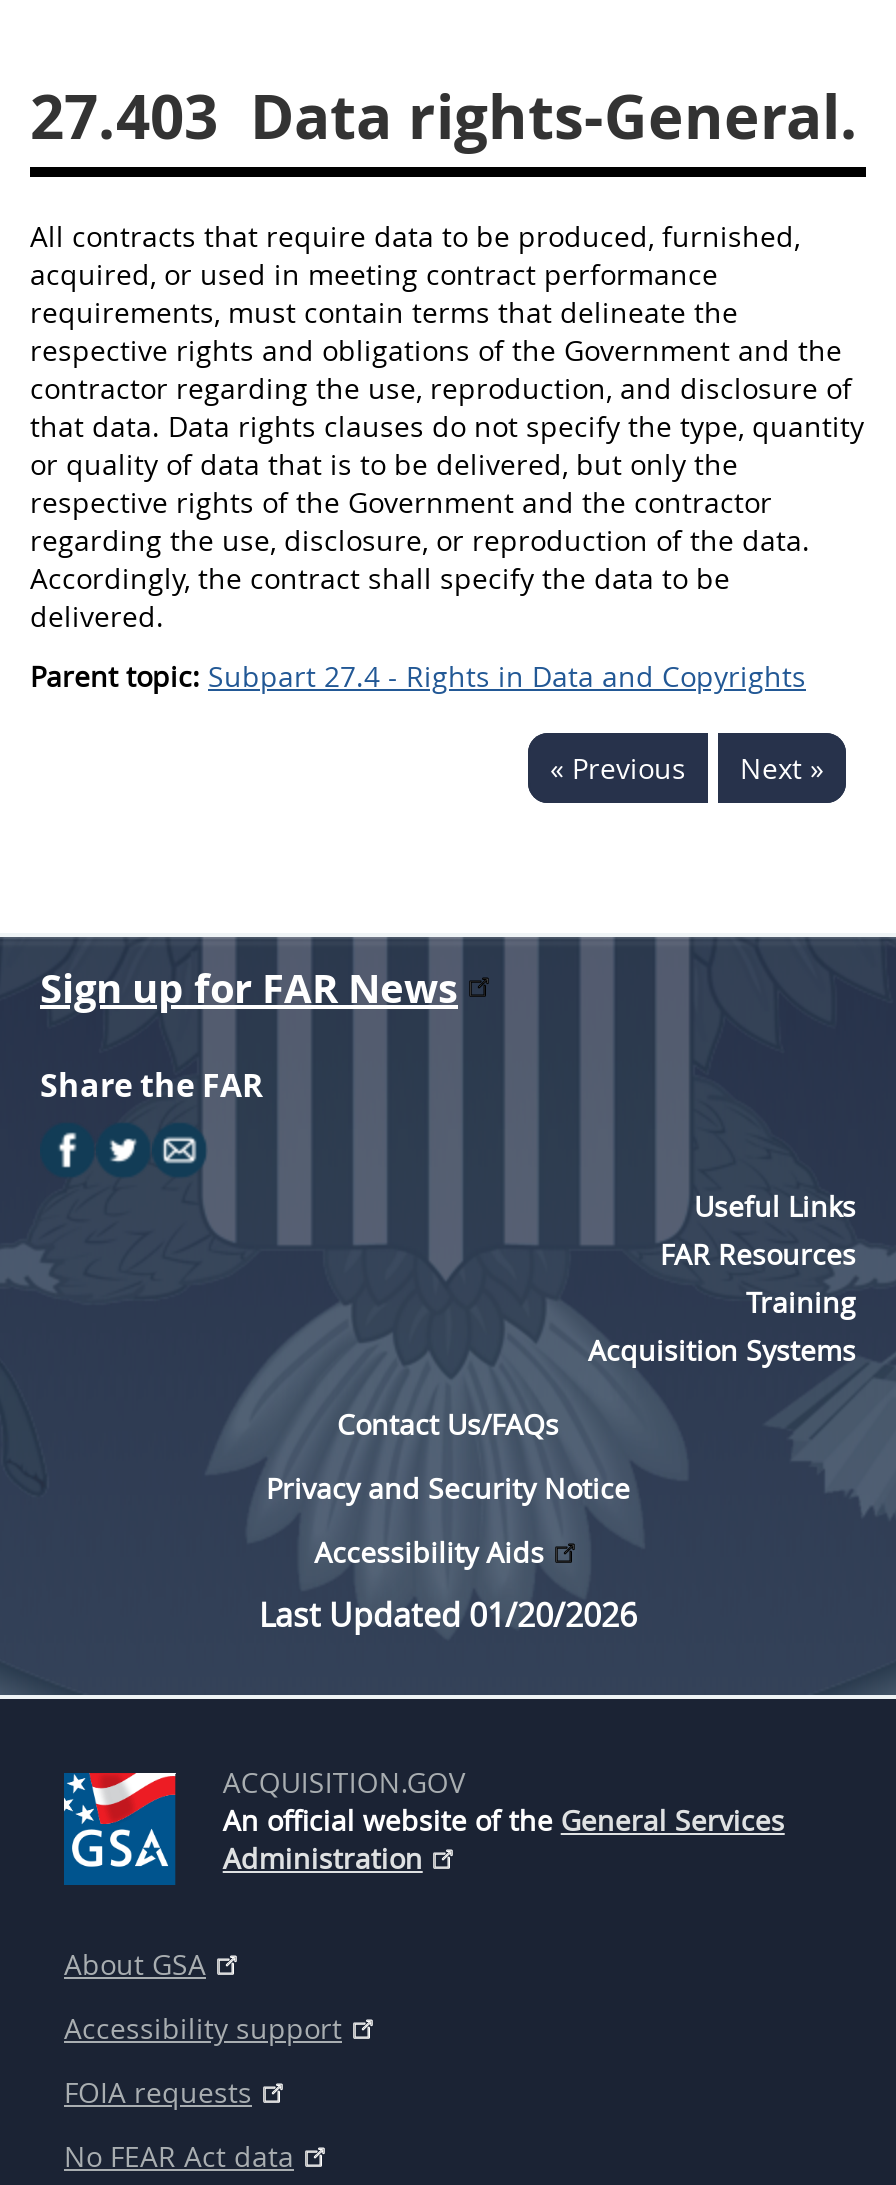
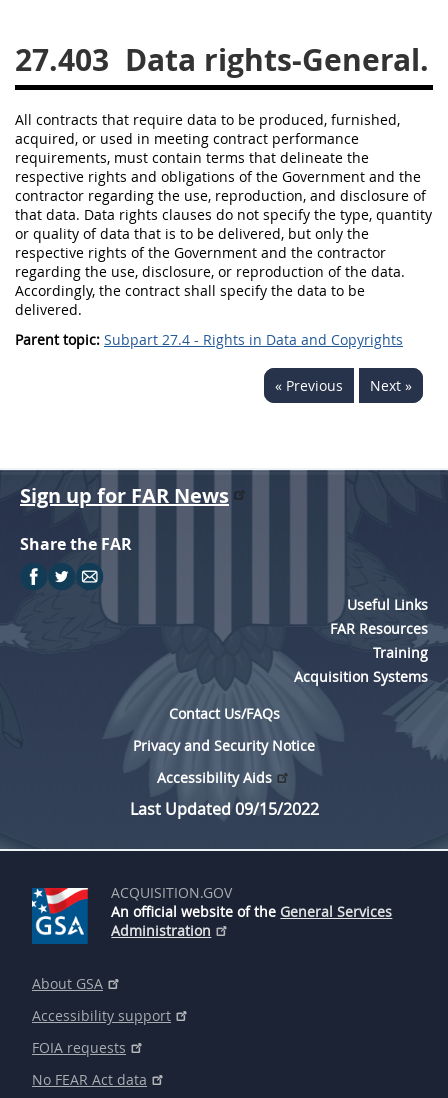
- Last Updated 01/20/2026
+ Last Updated 09/15/2022
